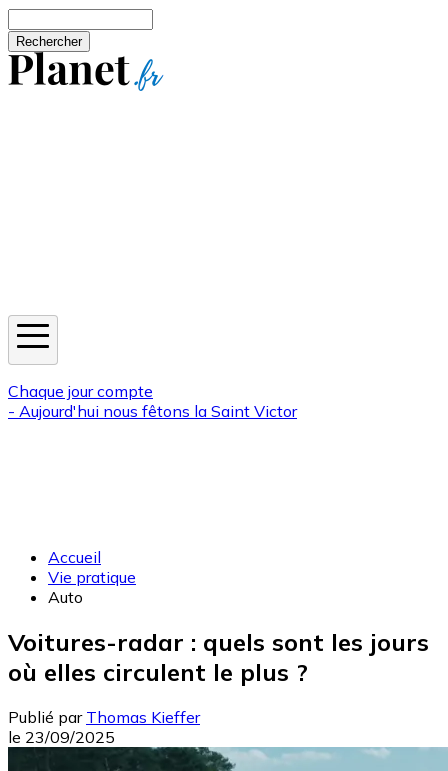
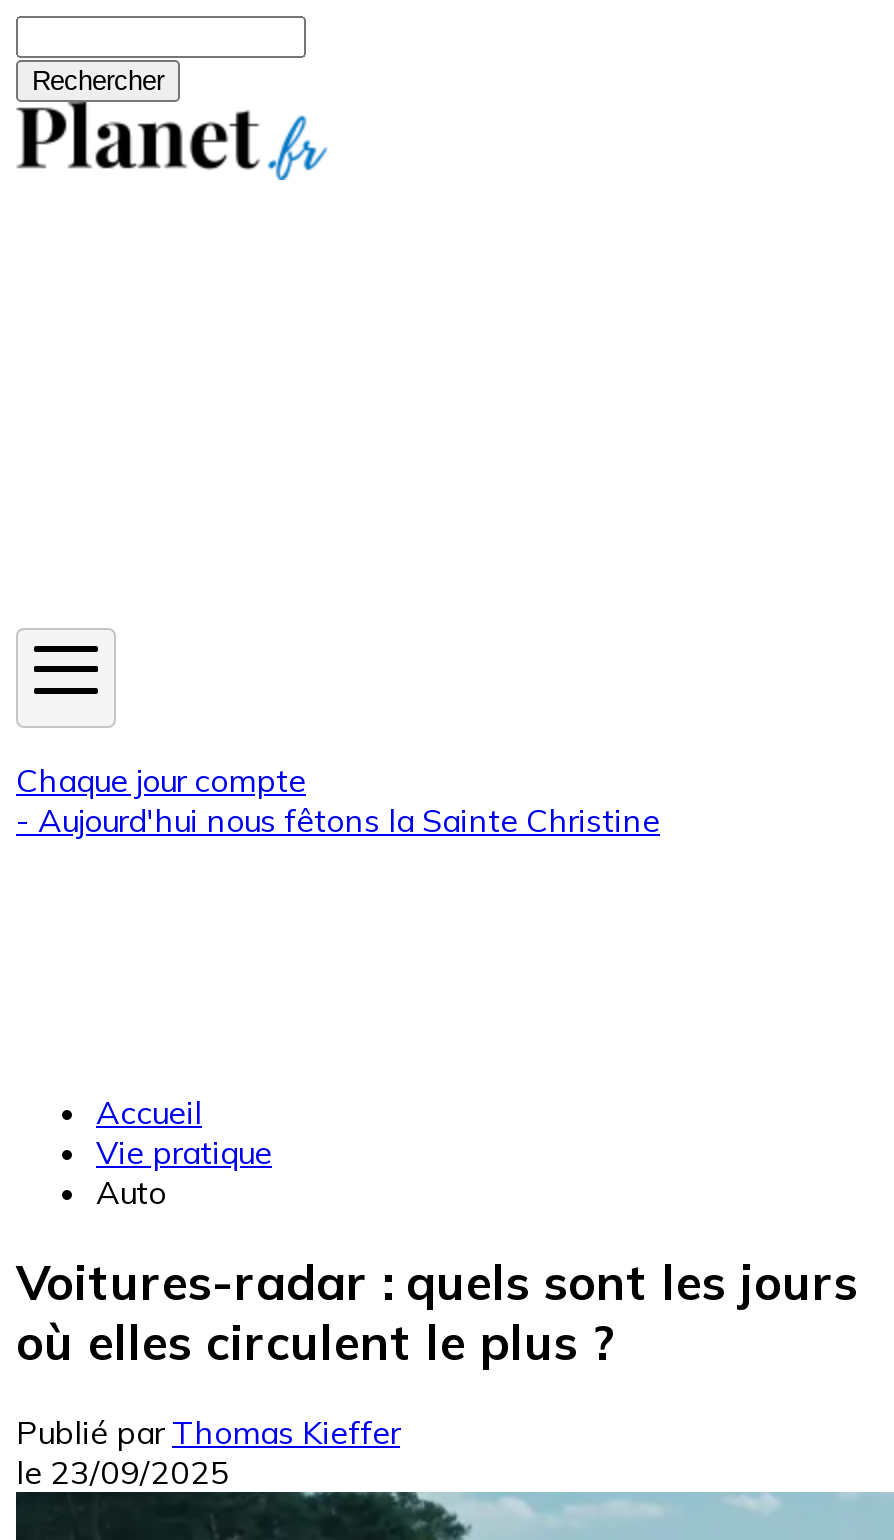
- - Aujourd'hui nous fêtons la Saint Victor
+ - Aujourd'hui nous fêtons la Sainte Christine
